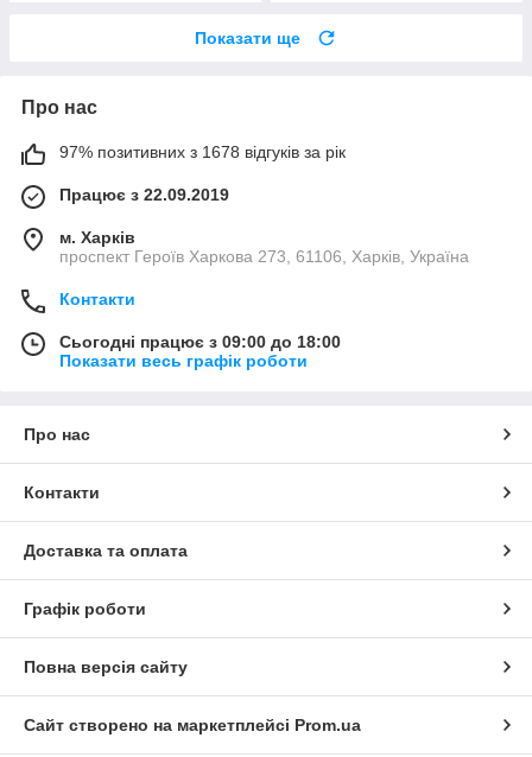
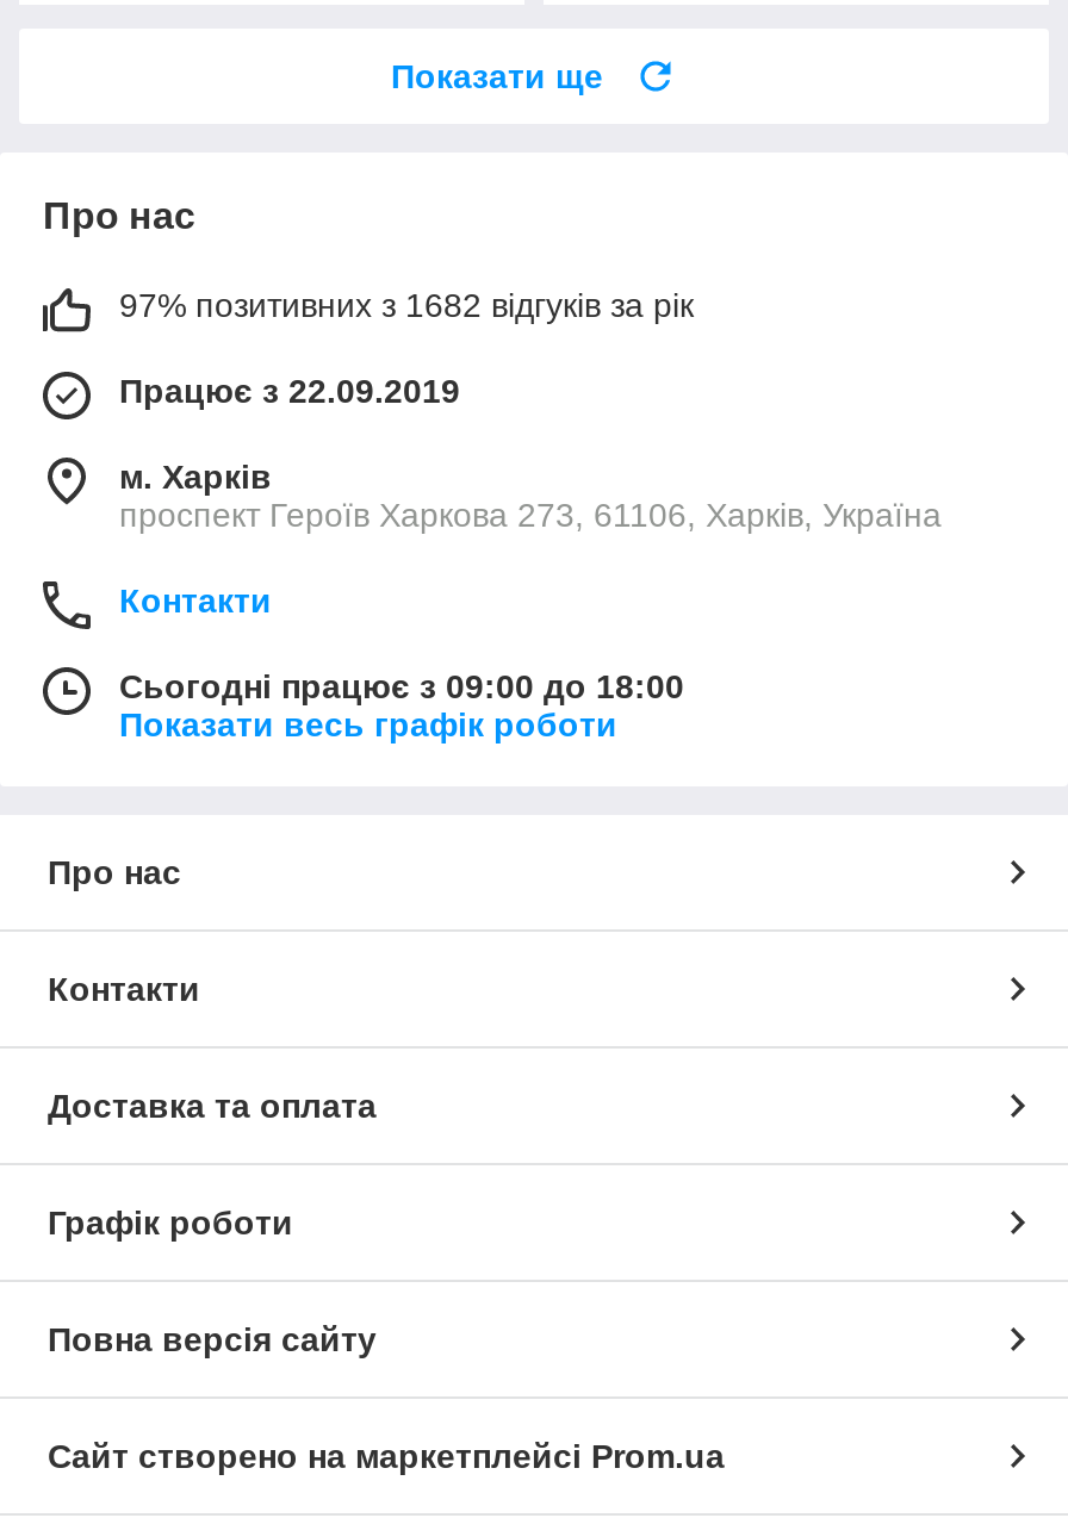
- 97% позитивних з 1678 відгуків за рік
+ 97% позитивних з 1682 відгуків за рік
